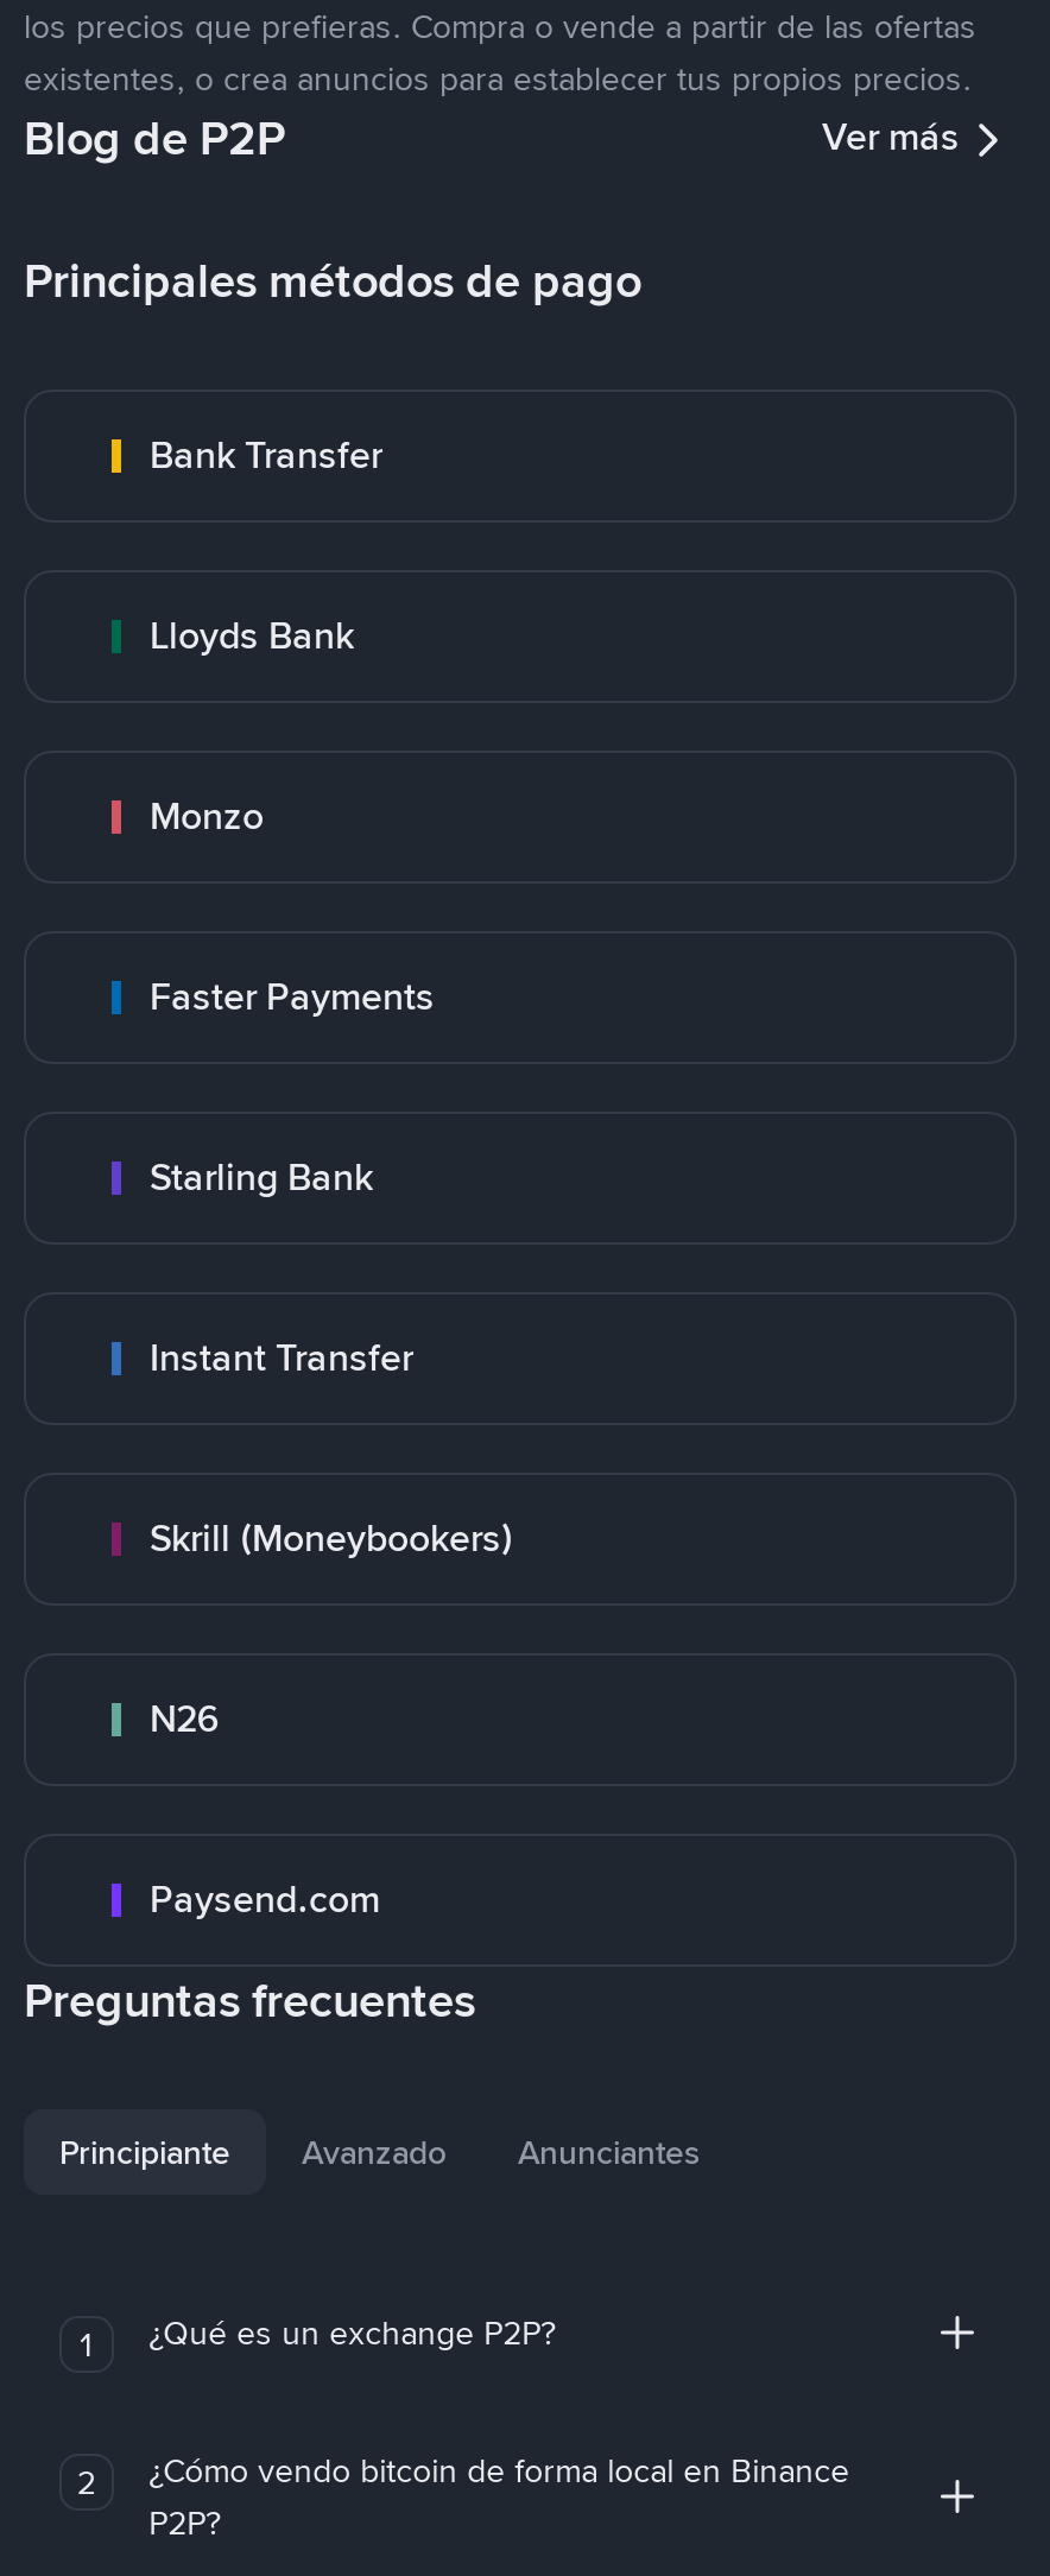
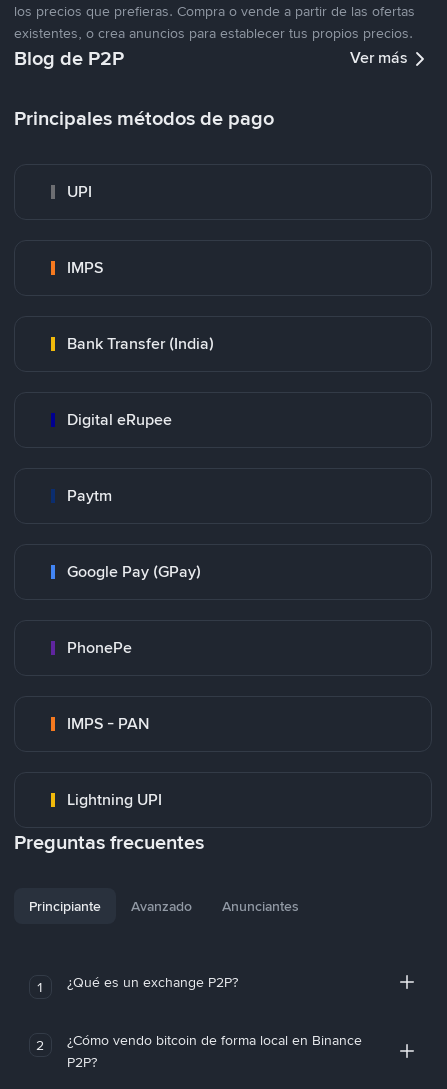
- Bank Transfer
+ UPI

- Lloyds Bank
+ IMPS

- Monzo
+ Bank Transfer (India)

- Faster Payments
+ Digital eRupee

- Starling Bank
+ Paytm

- Instant Transfer
+ Google Pay (GPay)

- Skrill (Moneybookers)
+ PhonePe

- N26
+ IMPS - PAN

- Paysend.com
+ Lightning UPI
